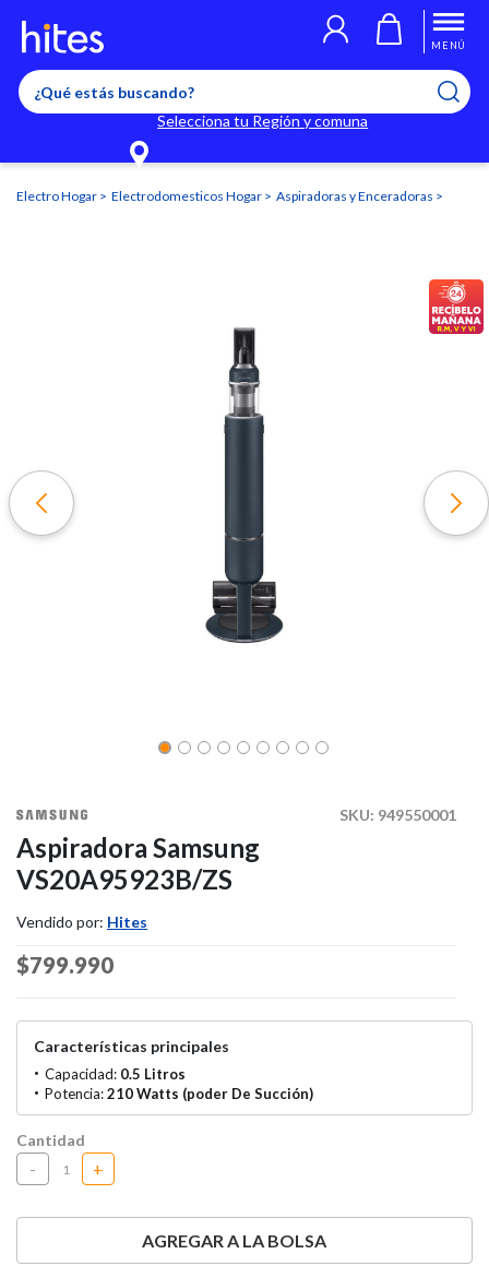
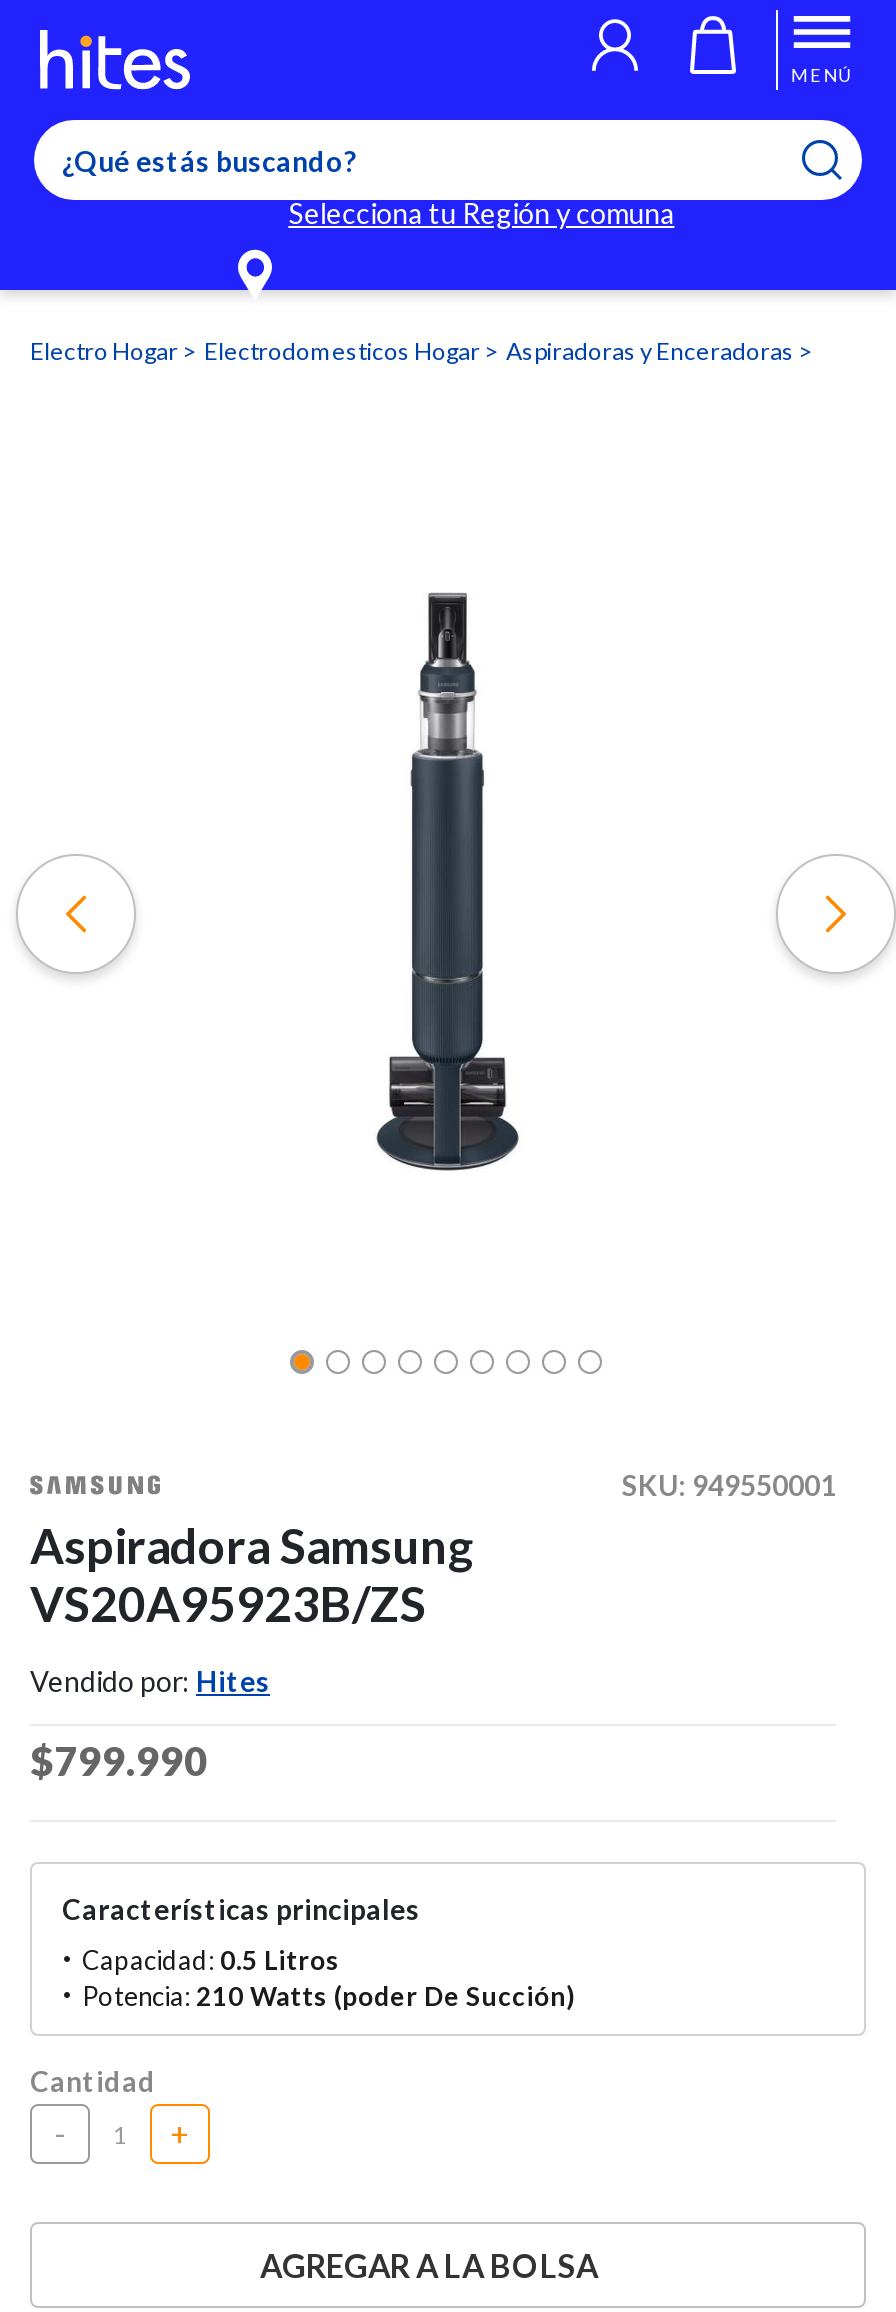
- [image]
